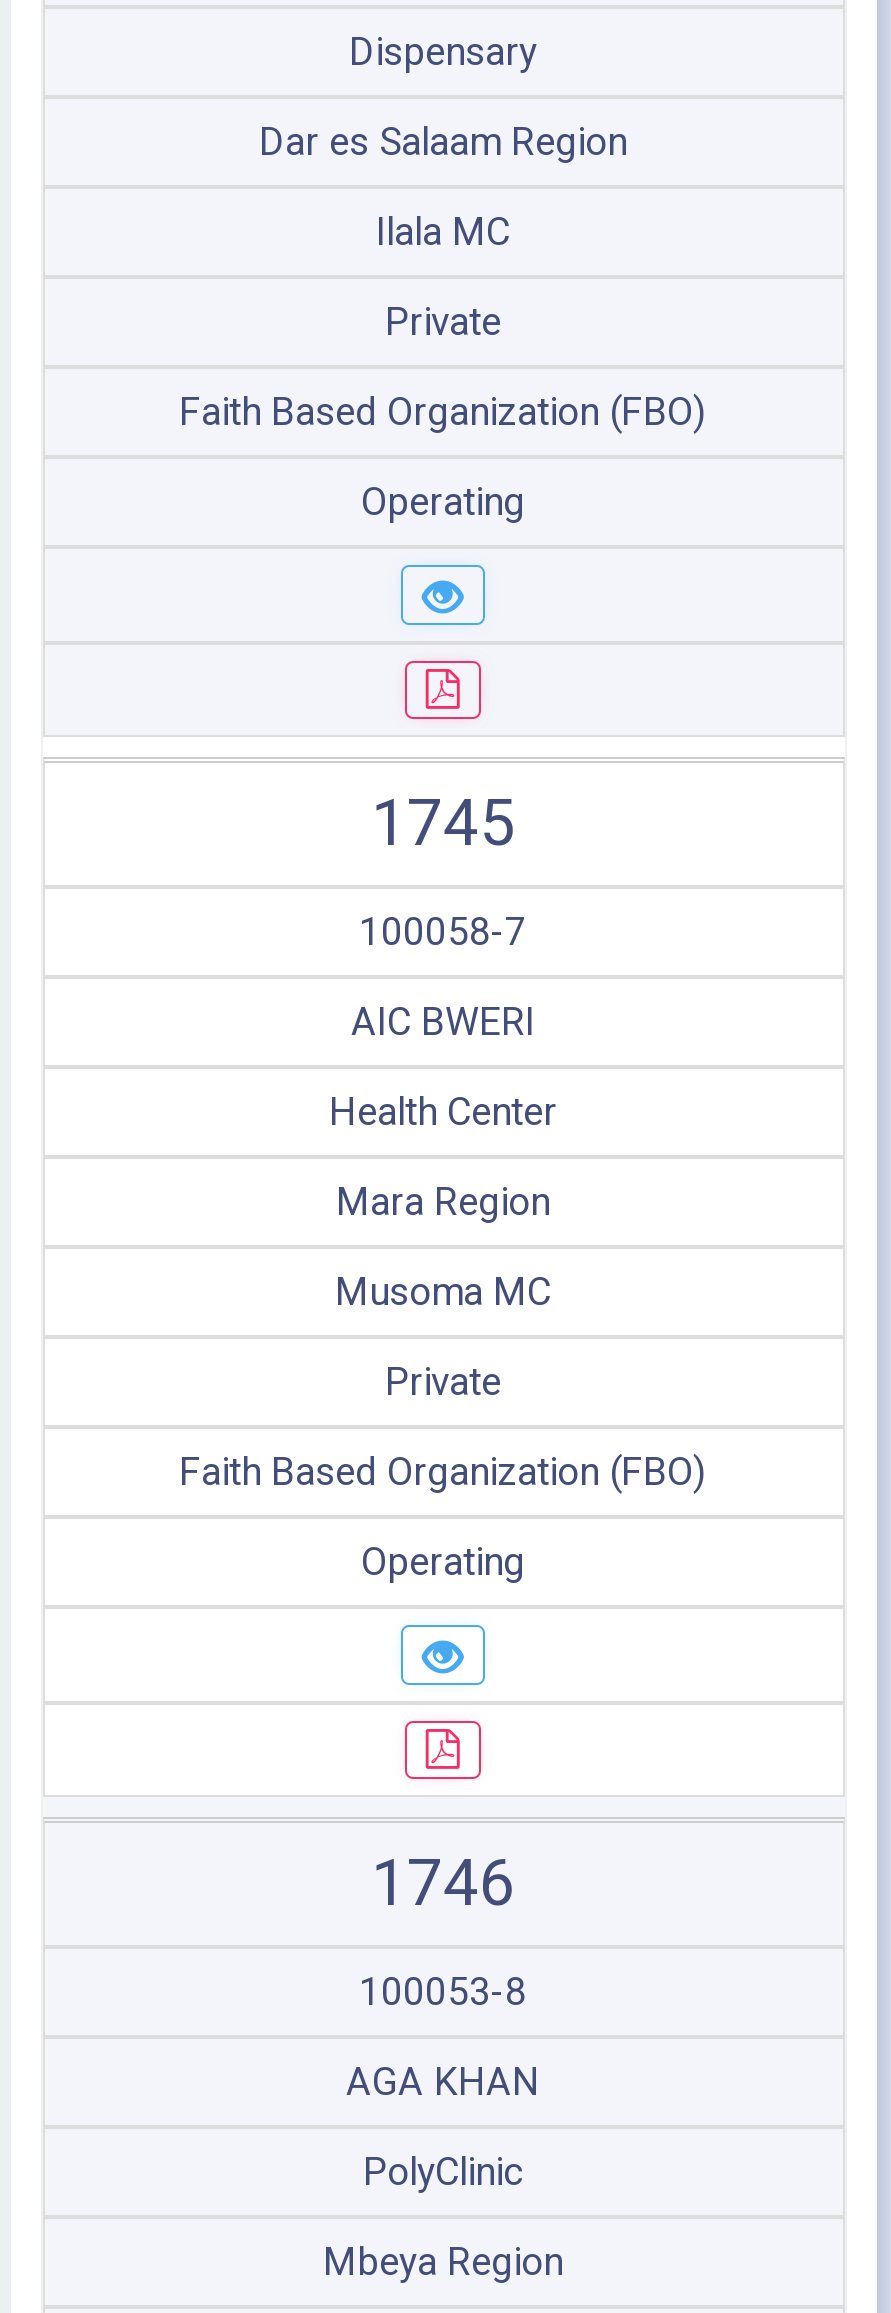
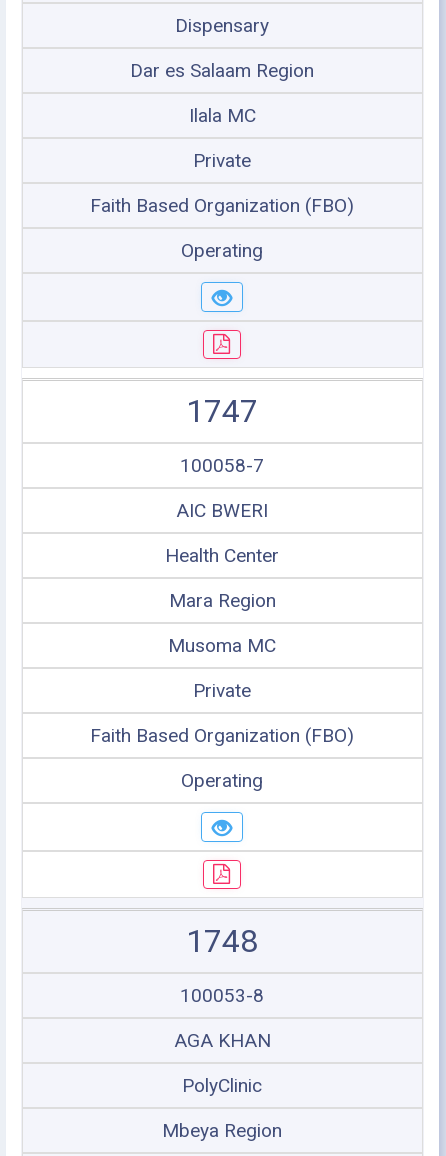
- 1745
+ 1747

- 1746
+ 1748
